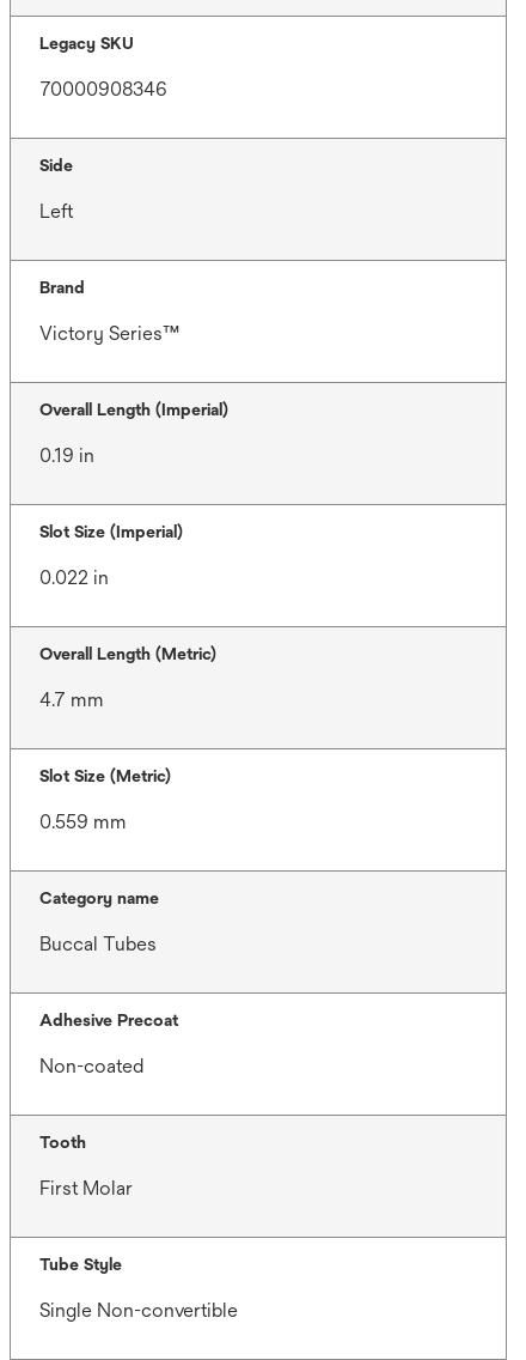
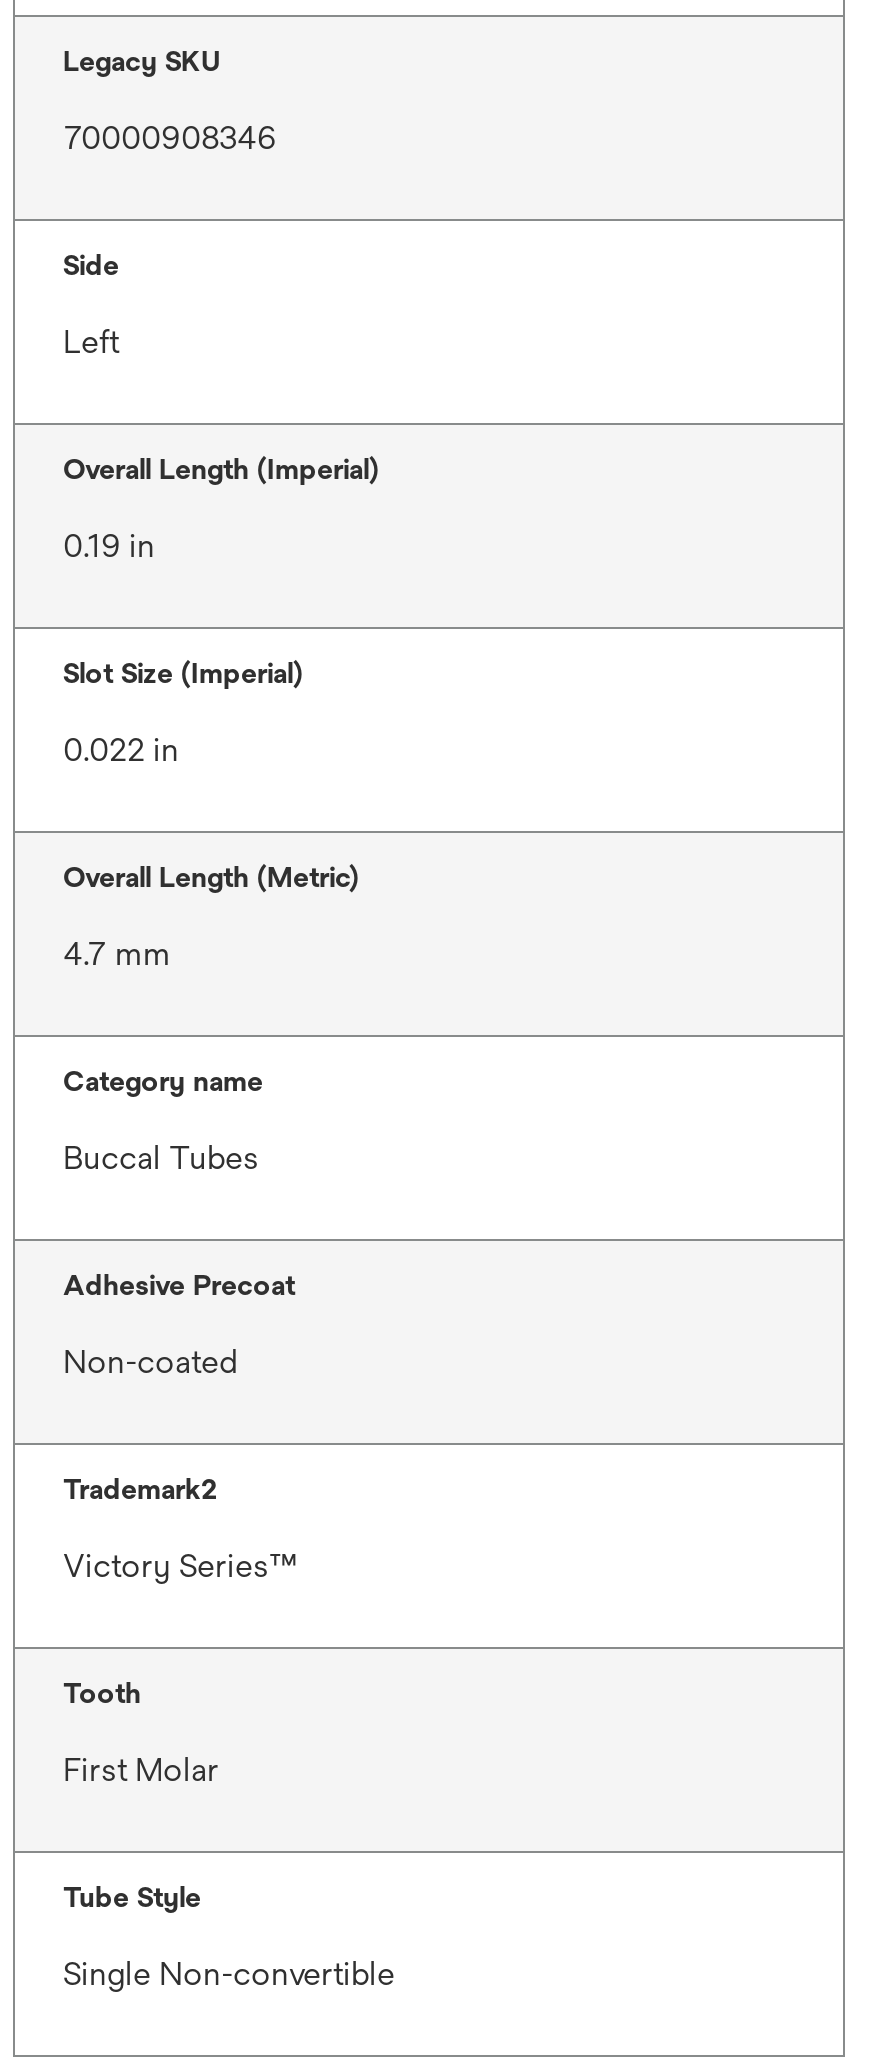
- Brand

moved down: Victory Series™

- Slot Size (Metric)
- 0.559 mm

moved up: Category name | Buccal Tubes | Adhesive Precoat | Non-coated

+ Trademark2
